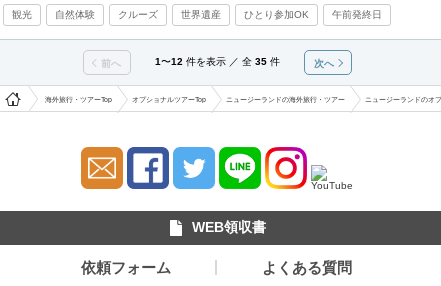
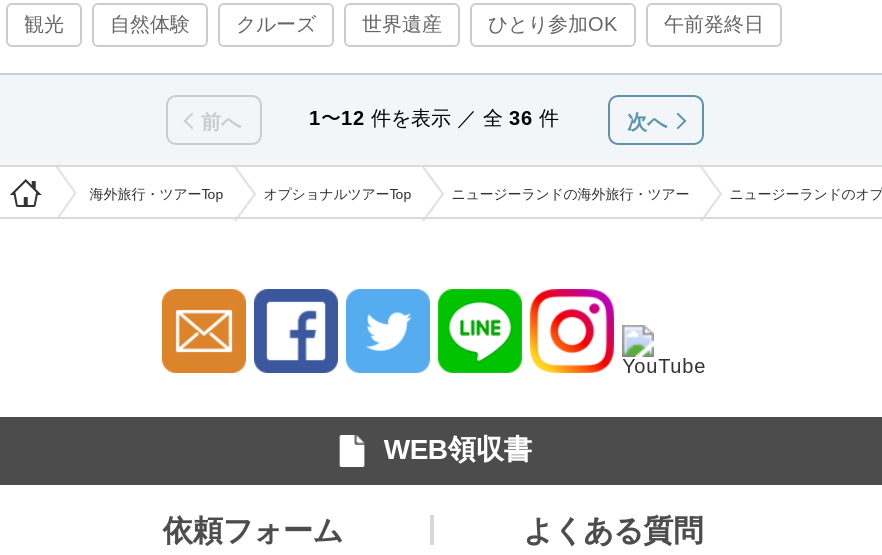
- 1〜12件を表示 ／ 全35件
+ 1〜12件を表示 ／ 全36件
